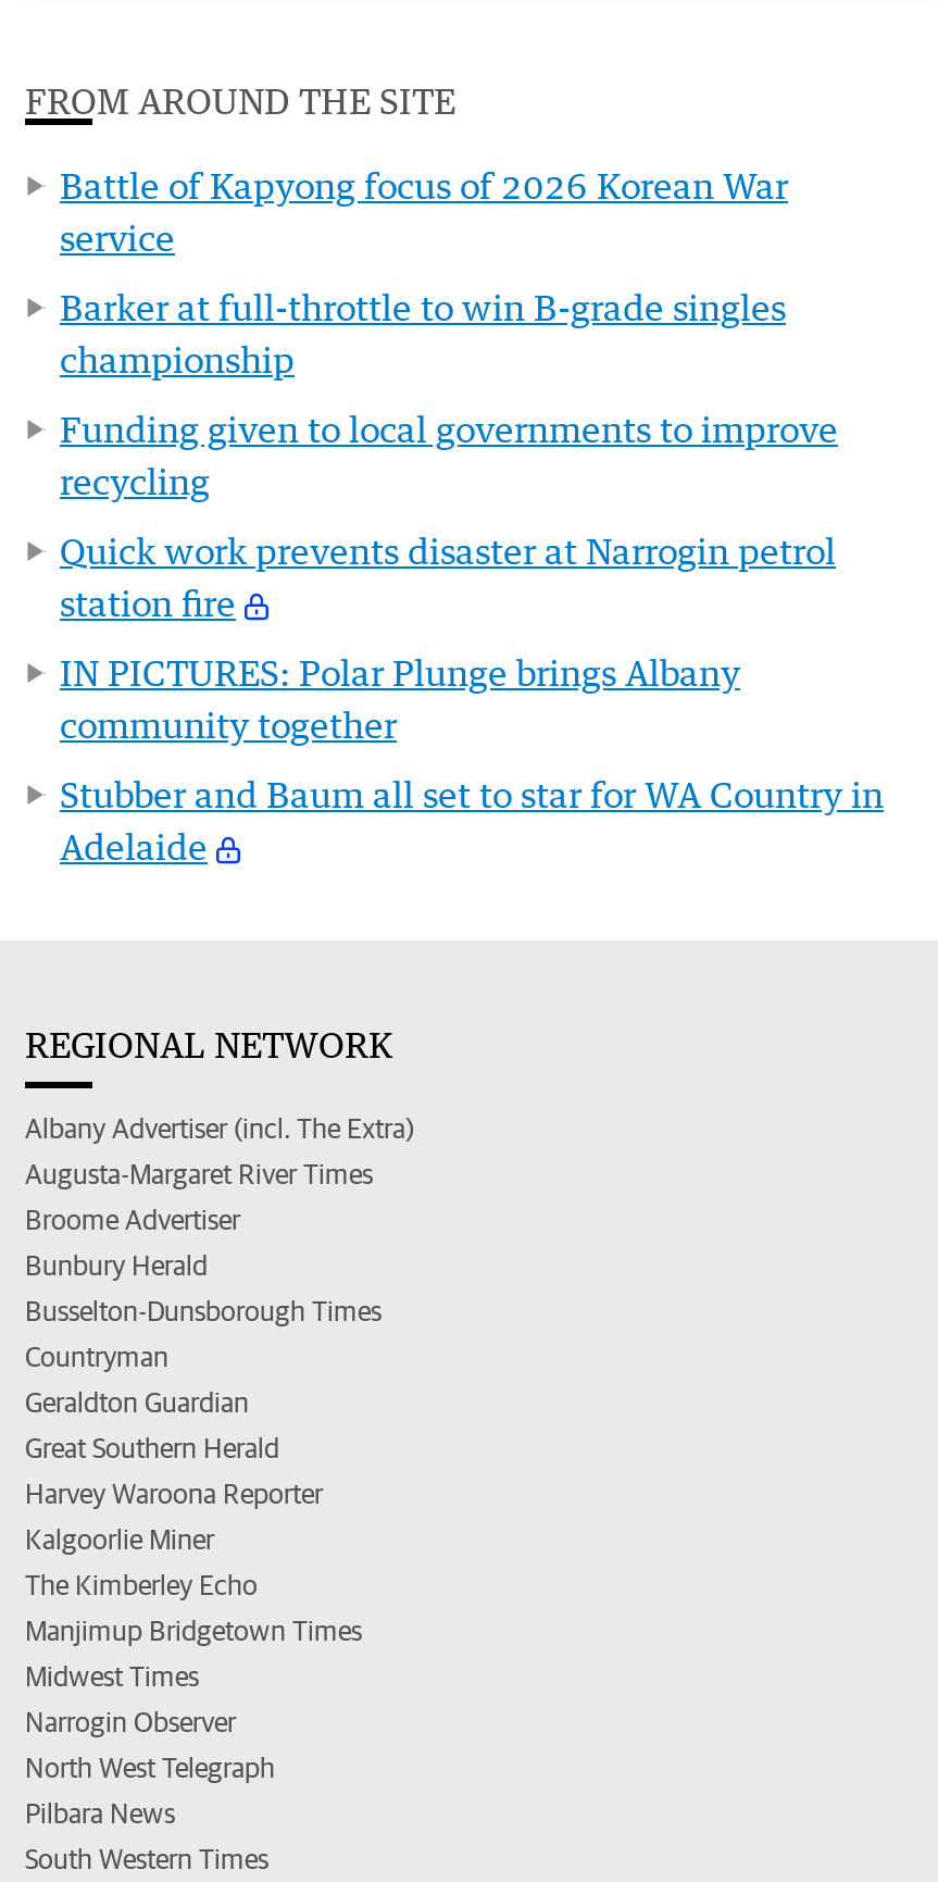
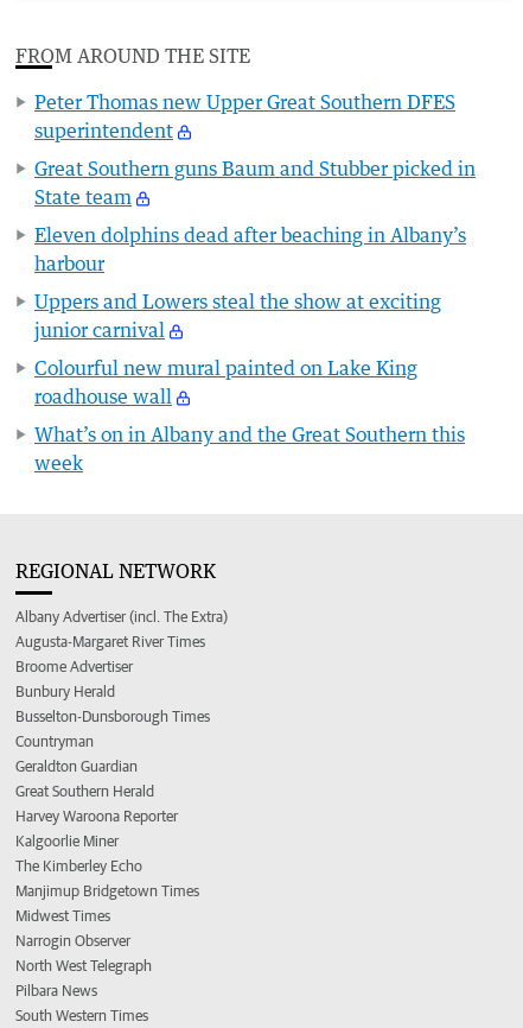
- Battle of Kapyong focus of 2026 Korean War
- service
+ Peter Thomas new Upper Great Southern DFES
+ superintendent

- Barker at full-throttle to win B-grade singles
- championship
+ Great Southern guns Baum and Stubber picked in
+ State team

- Funding given to local governments to improve
- recycling
+ Eleven dolphins dead after beaching in Albany’s
+ harbour

- Quick work prevents disaster at Narrogin petrol
- station fire
+ Uppers and Lowers steal the show at exciting
+ junior carnival

- IN PICTURES: Polar Plunge brings Albany
- community together
+ Colourful new mural painted on Lake King
+ roadhouse wall

- Stubber and Baum all set to star for WA Country in
- Adelaide
+ What’s on in Albany and the Great Southern this
+ week
